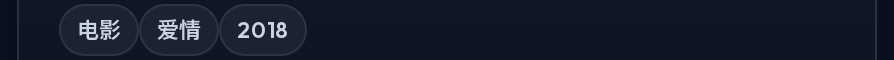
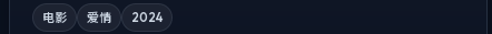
- 电影 爱情 2018
+ 电影 爱情 2024
